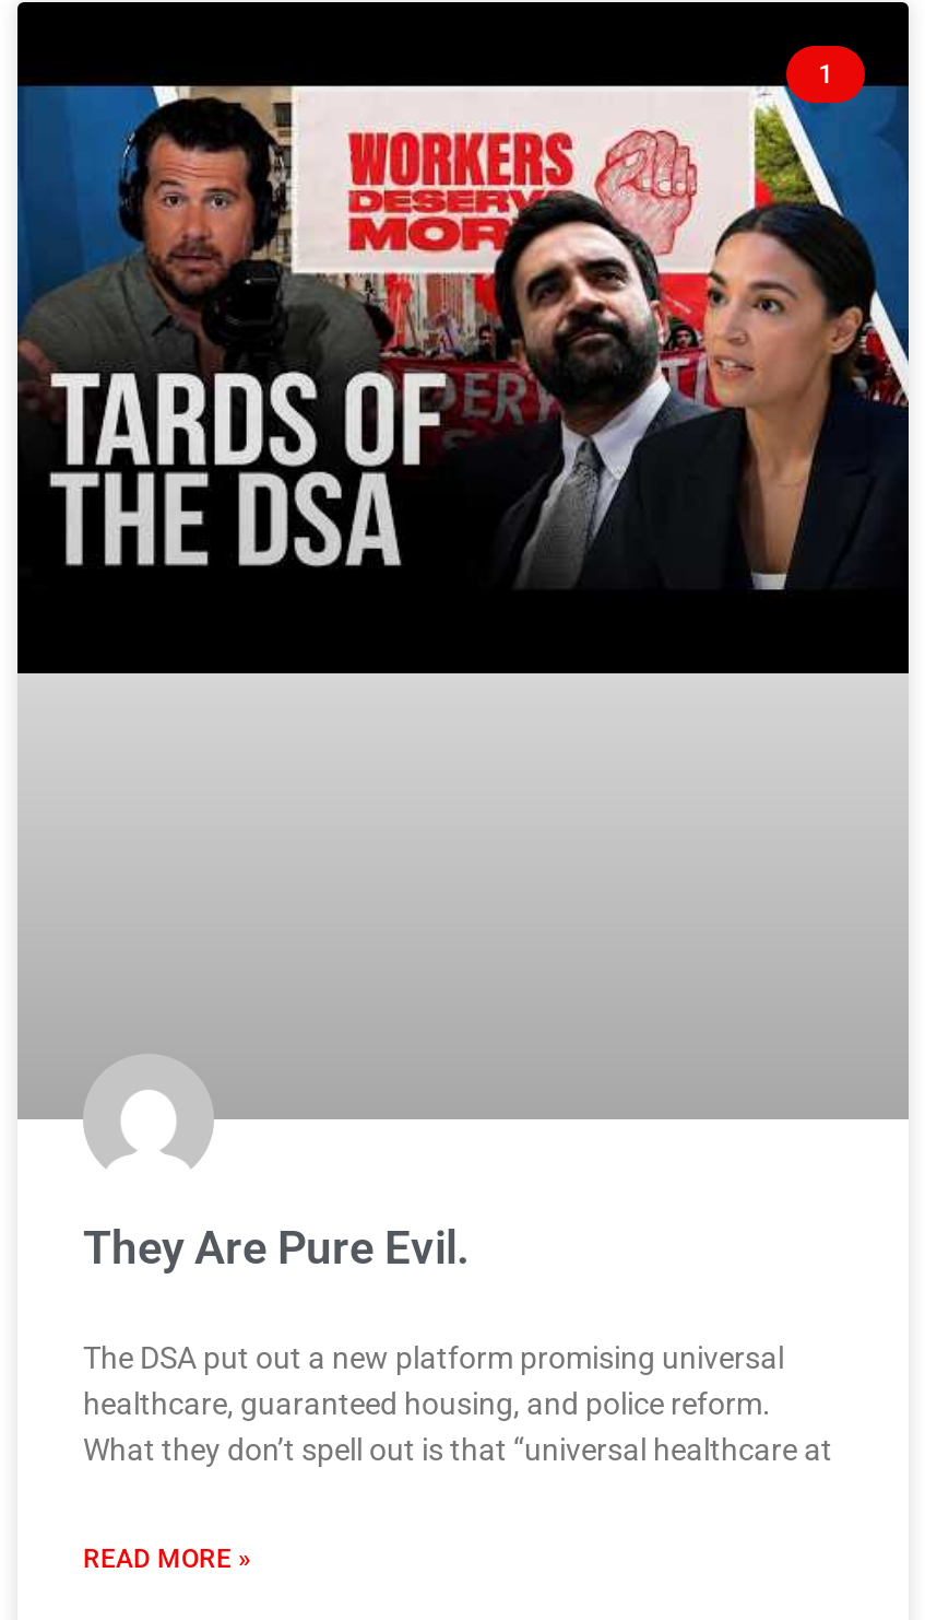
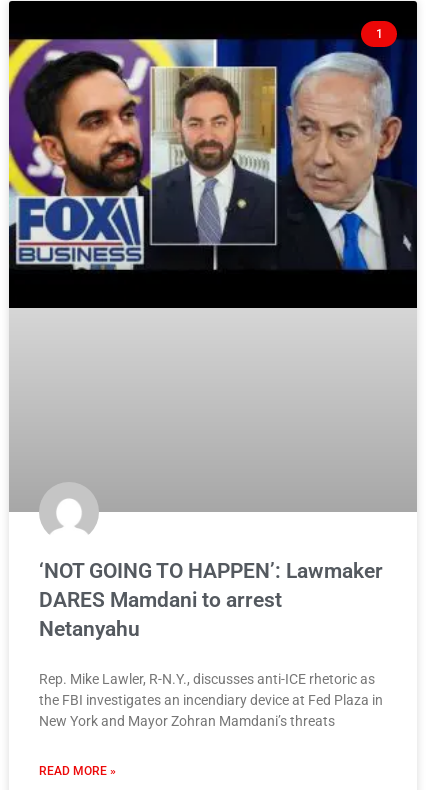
- [image]
+ [image]

- They Are Pure Evil.
+ ‘NOT GOING TO HAPPEN’: Lawmaker
+ DARES Mamdani to arrest
+ Netanyahu

- The DSA put out a new platform promising universal
- healthcare, guaranteed housing, and police reform.
- What they don’t spell out is that “universal healthcare at
+ Rep. Mike Lawler, R-N.Y., discusses anti-ICE rhetoric as
+ the FBI investigates an incendiary device at Fed Plaza in
+ New York and Mayor Zohran Mamdani’s threats
